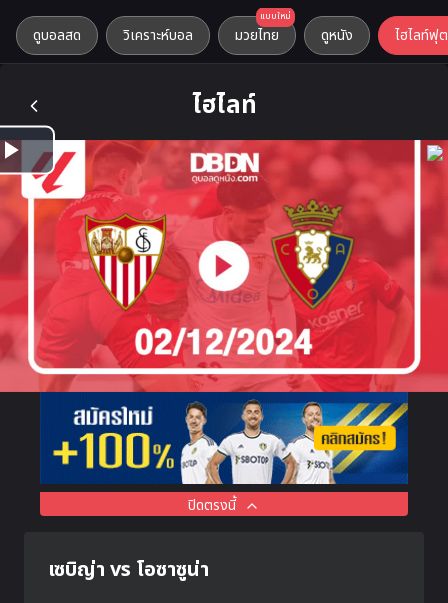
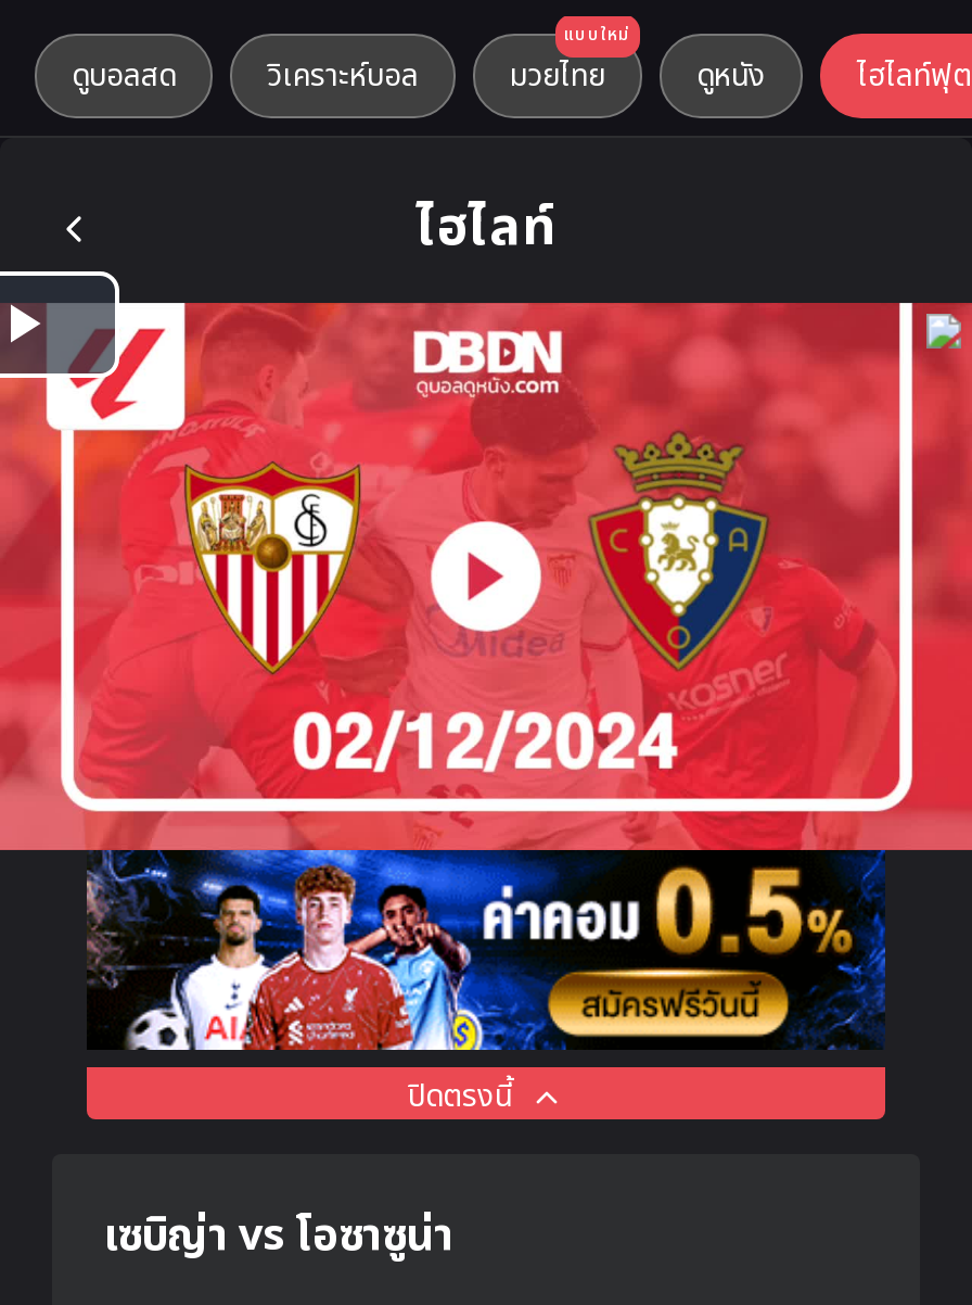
- [image]
+ [image]
